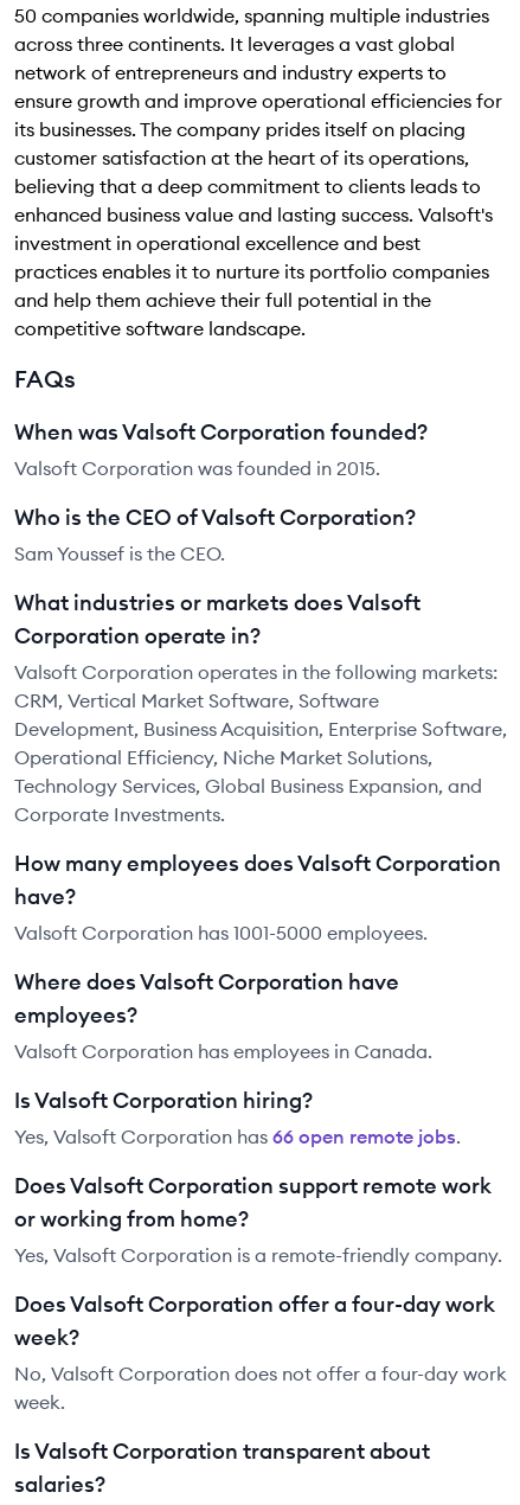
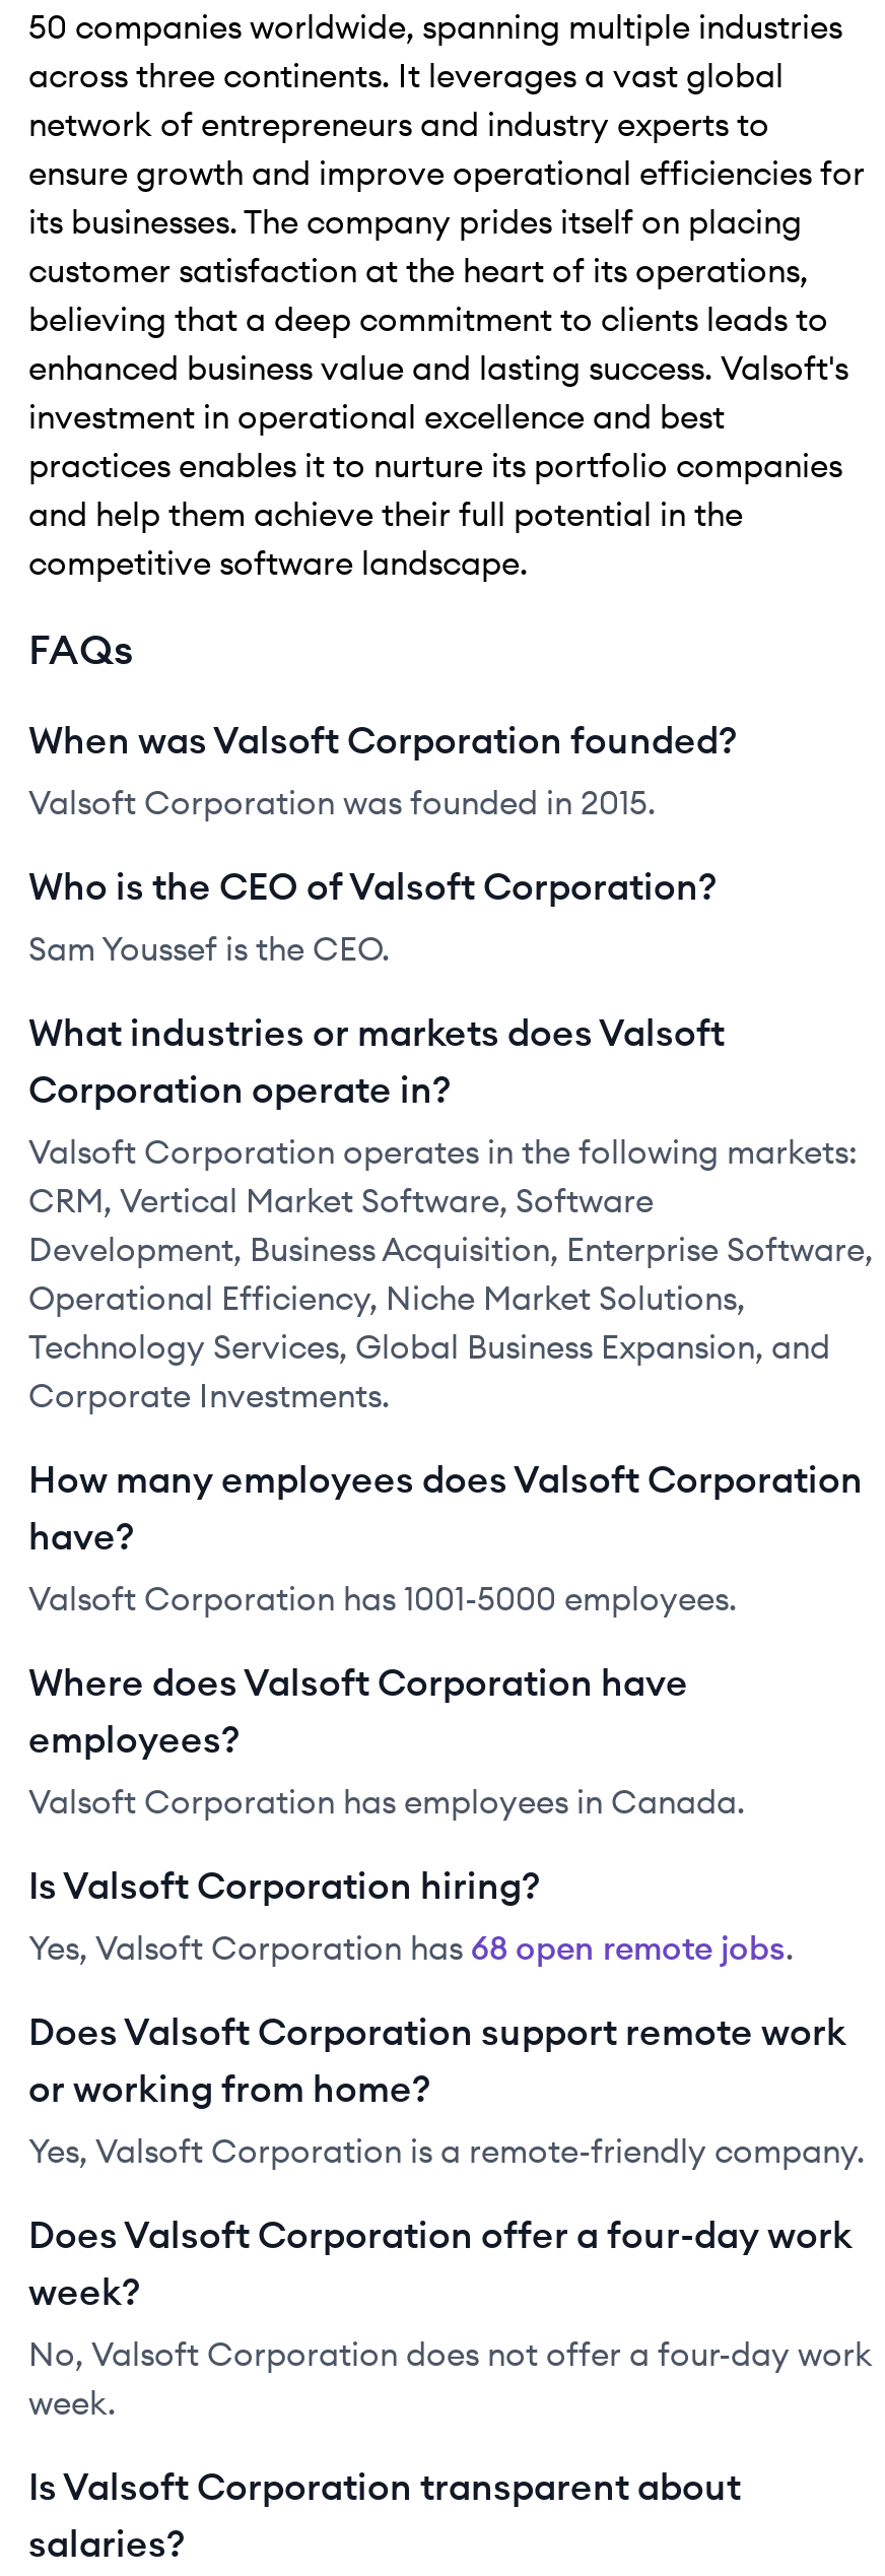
- Yes, Valsoft Corporation has 66 open remote jobs.
+ Yes, Valsoft Corporation has 68 open remote jobs.
